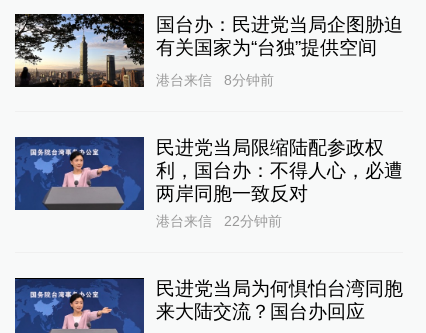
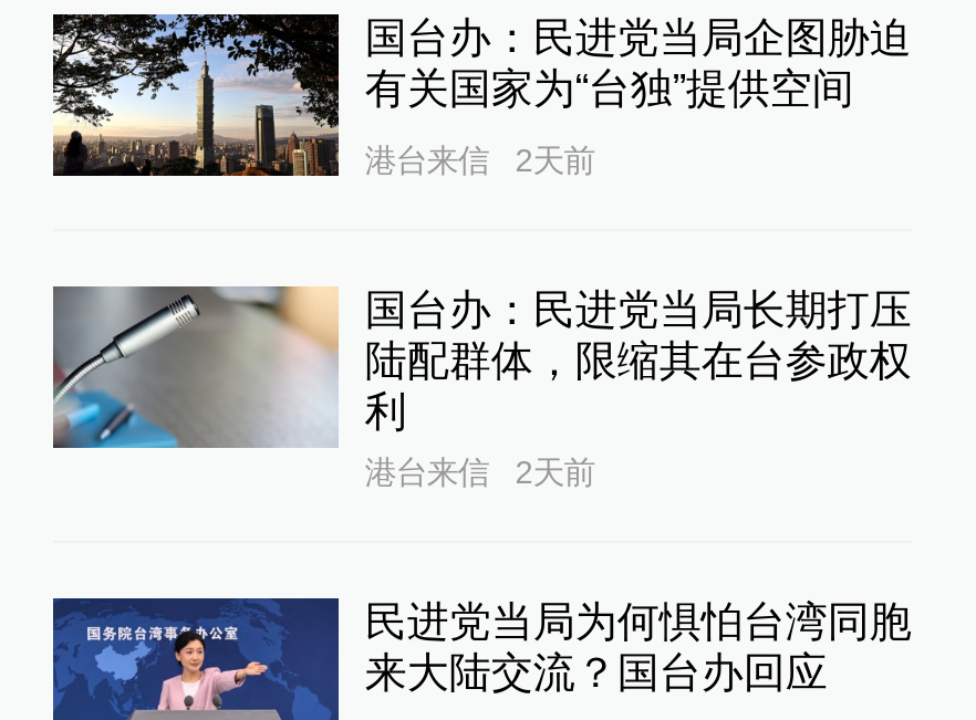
- 港台来信 8分钟前
+ 港台来信 2天前

- [image]
- 民进党当局限缩陆配参政权
- 利，国台办：不得人心，必遭
- 两岸同胞一致反对
+ [image]
+ 国台办：民进党当局长期打压
+ 陆配群体，限缩其在台参政权
+ 利

- 港台来信 22分钟前
+ 港台来信 2天前
